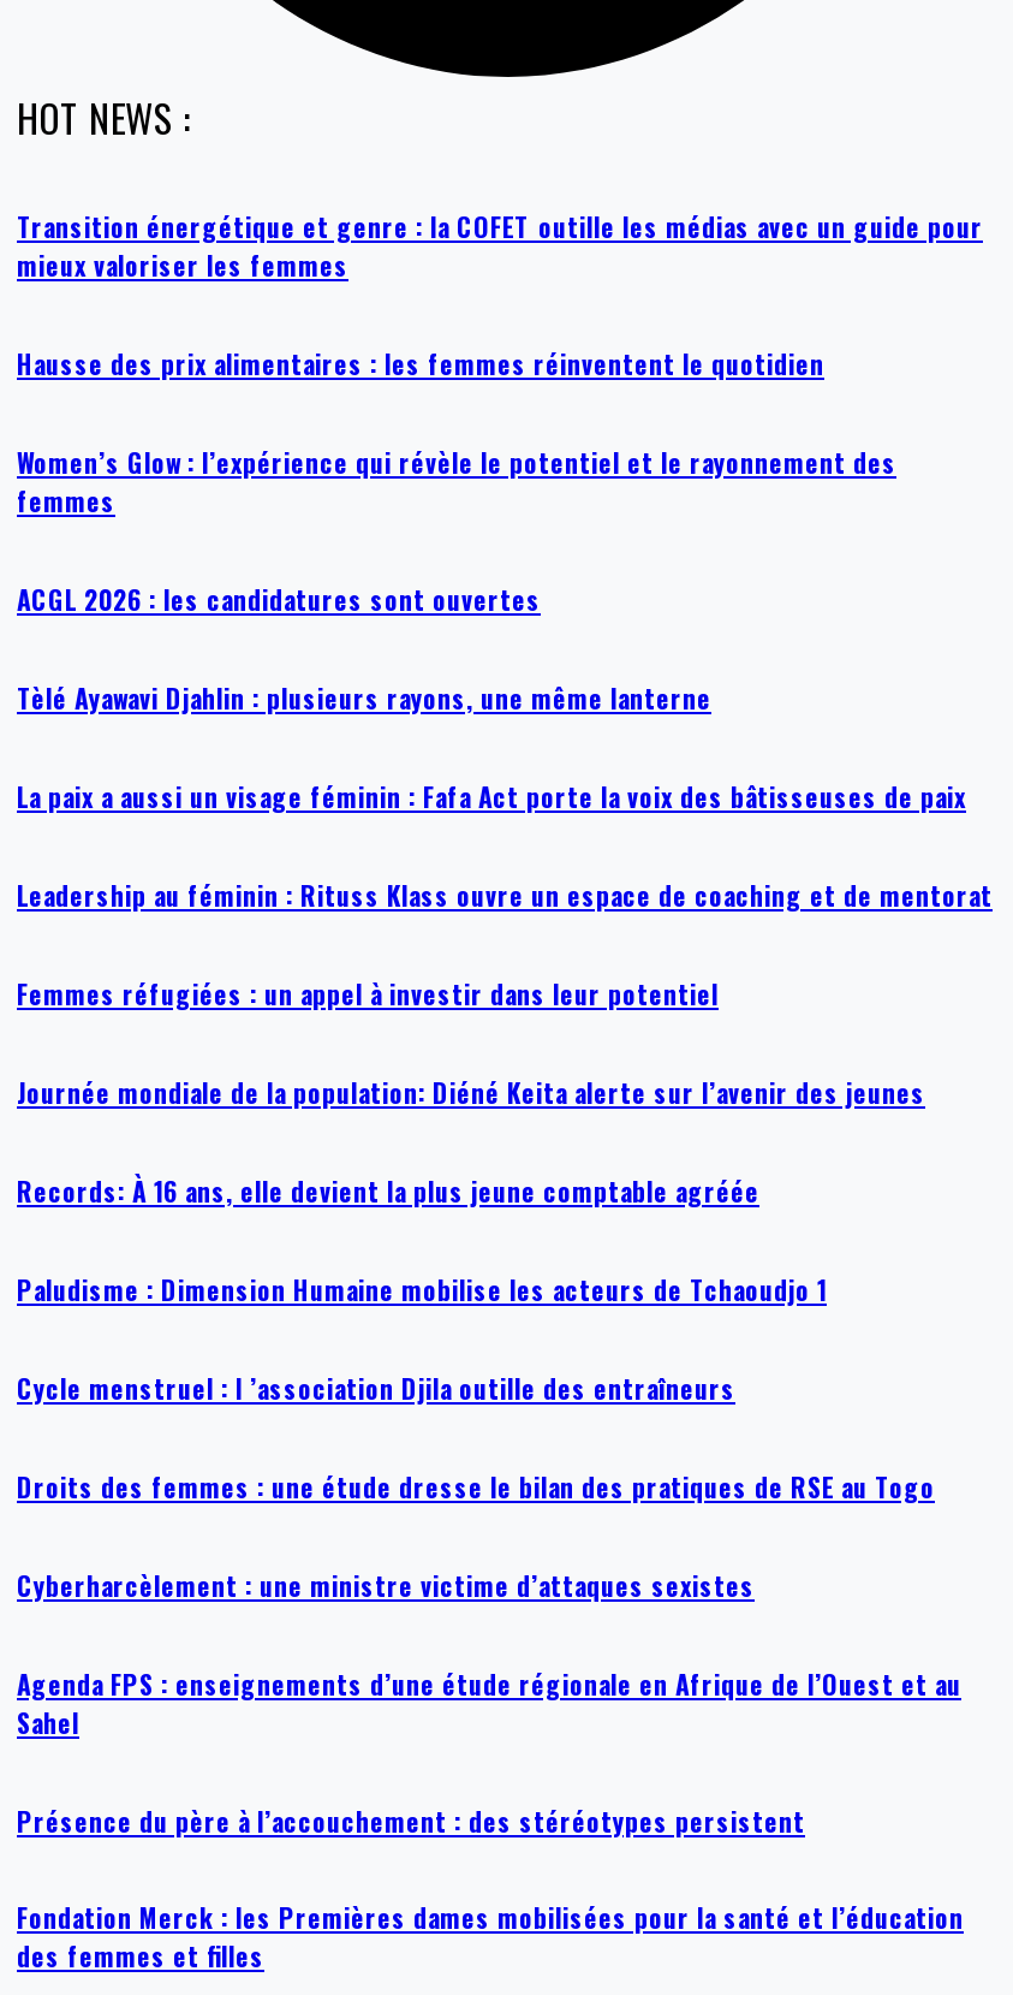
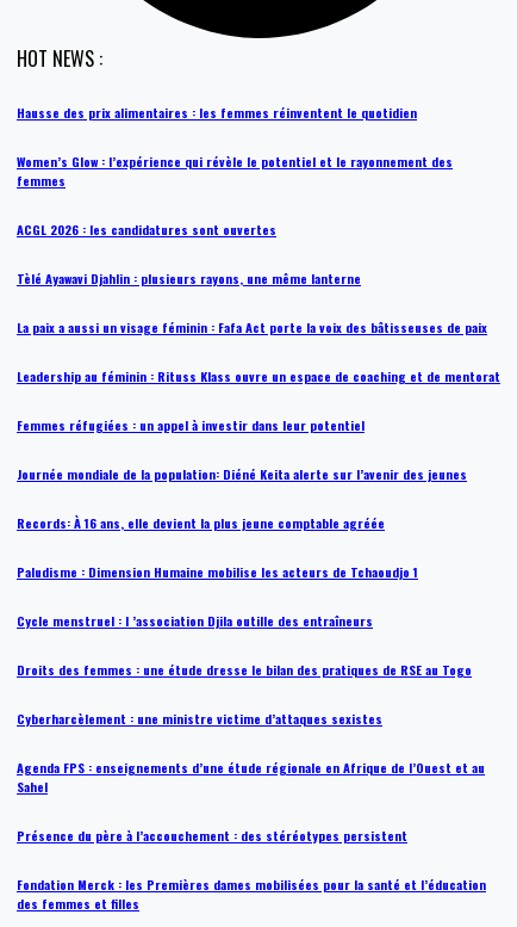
- Transition énergétique et genre : la COFET outille les médias avec un guide pour
- mieux valoriser les femmes
